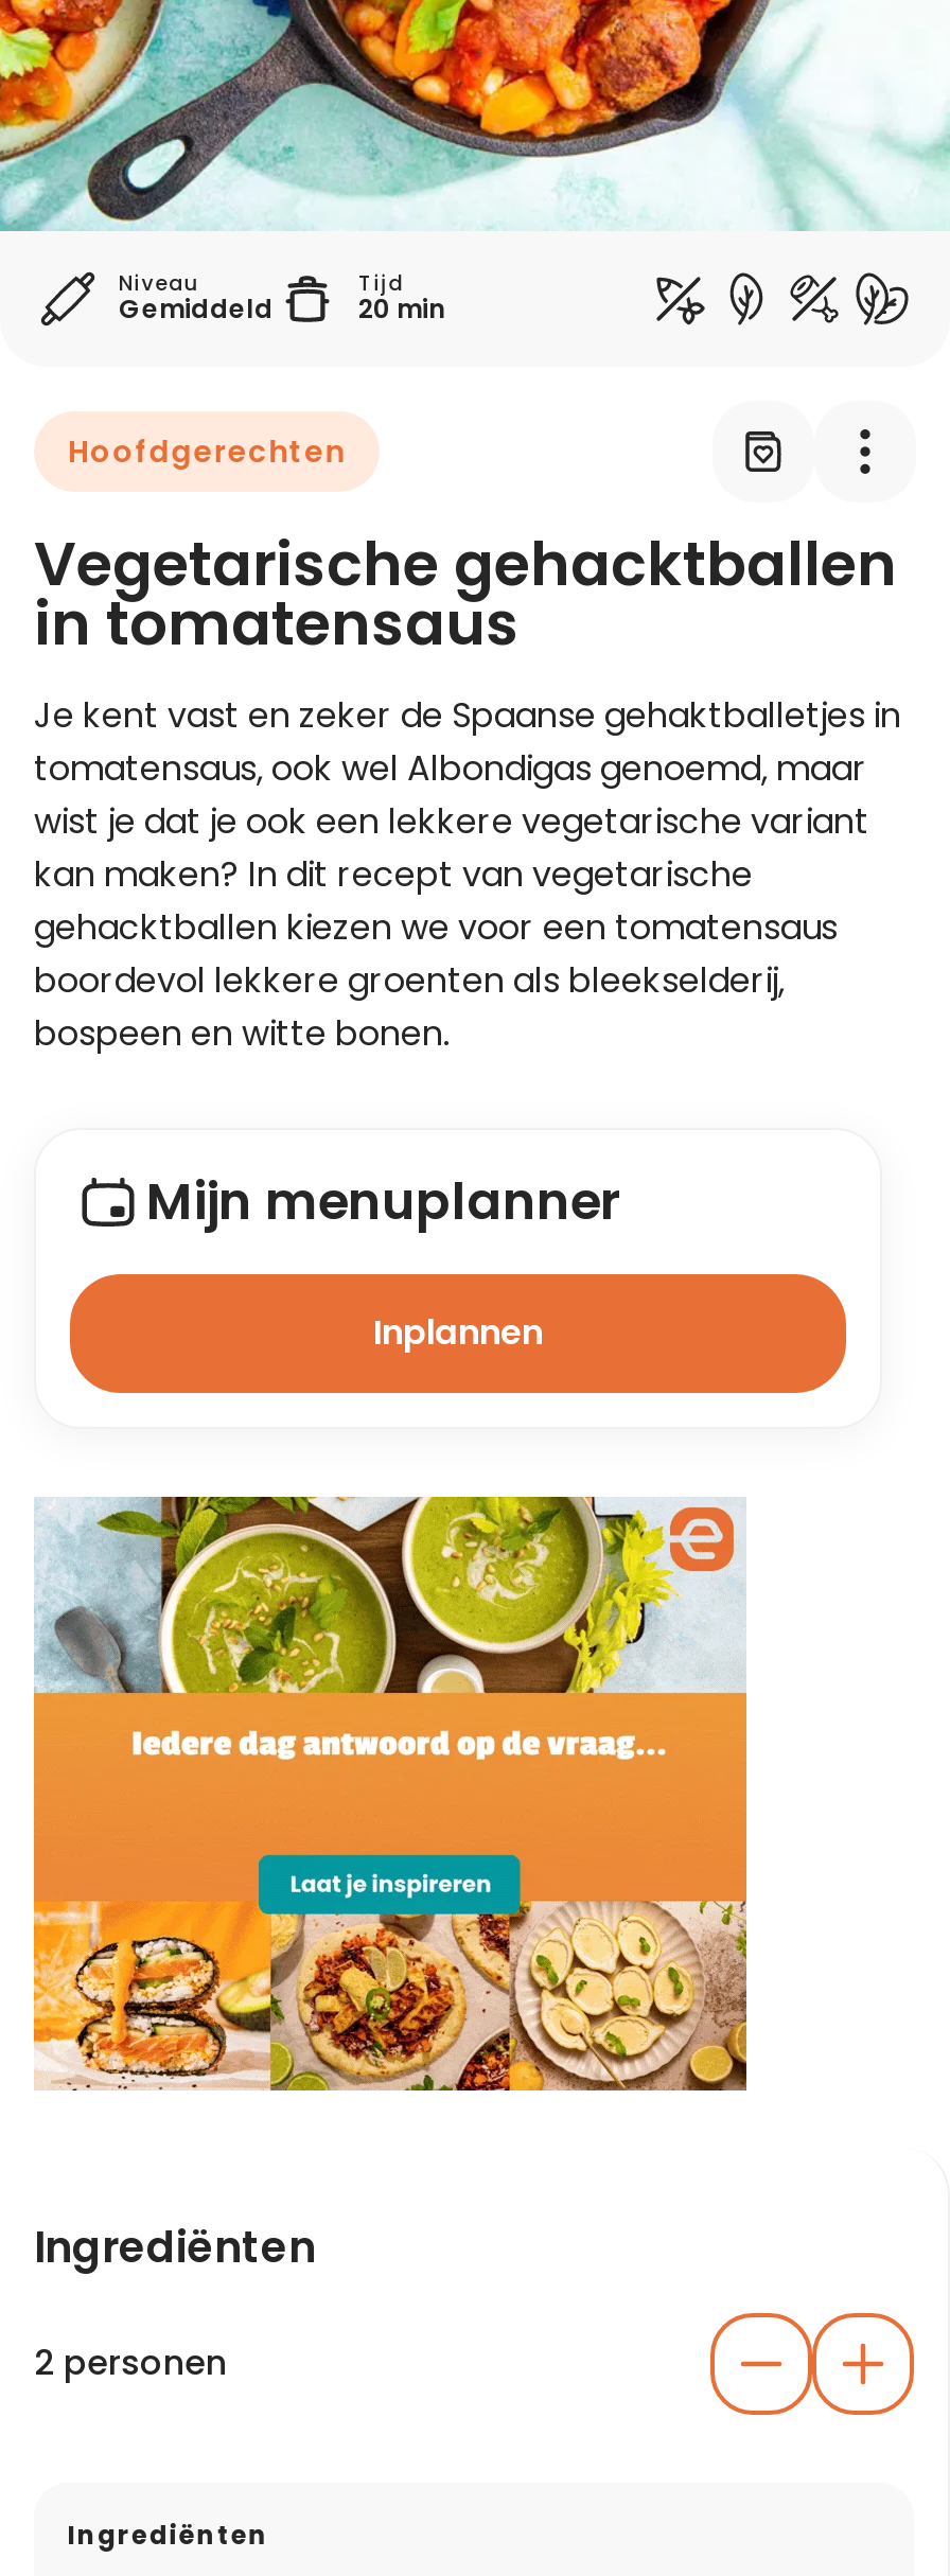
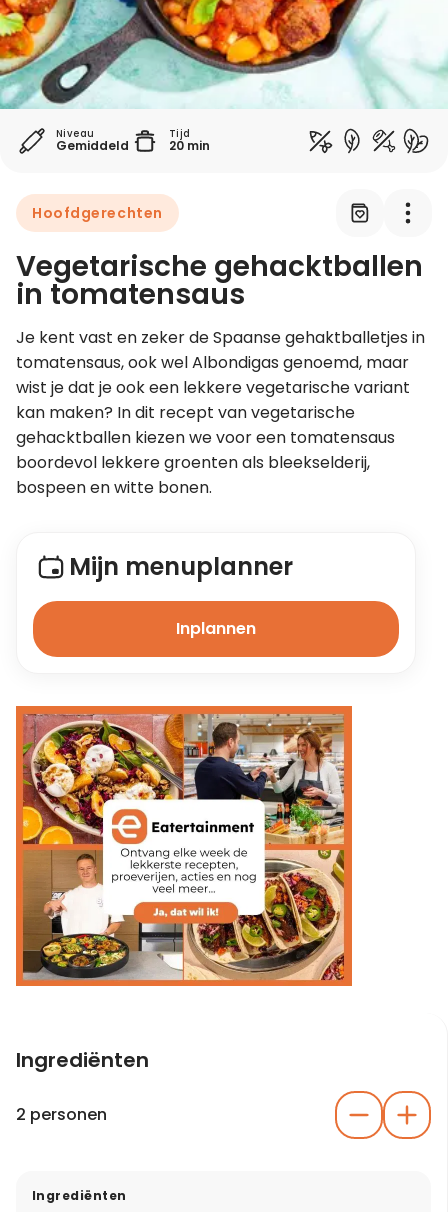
- [image]
+ [image]
